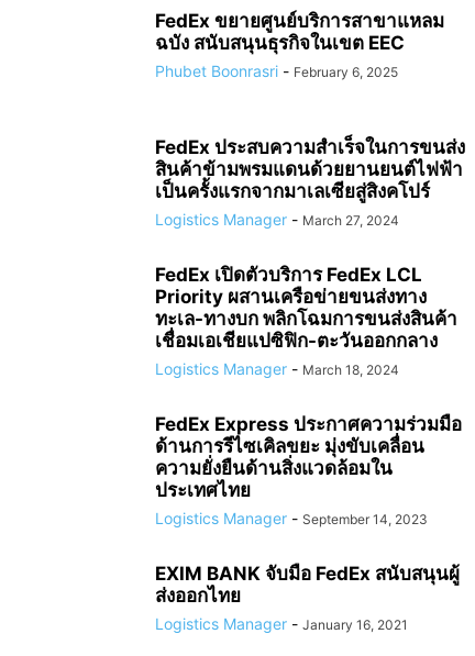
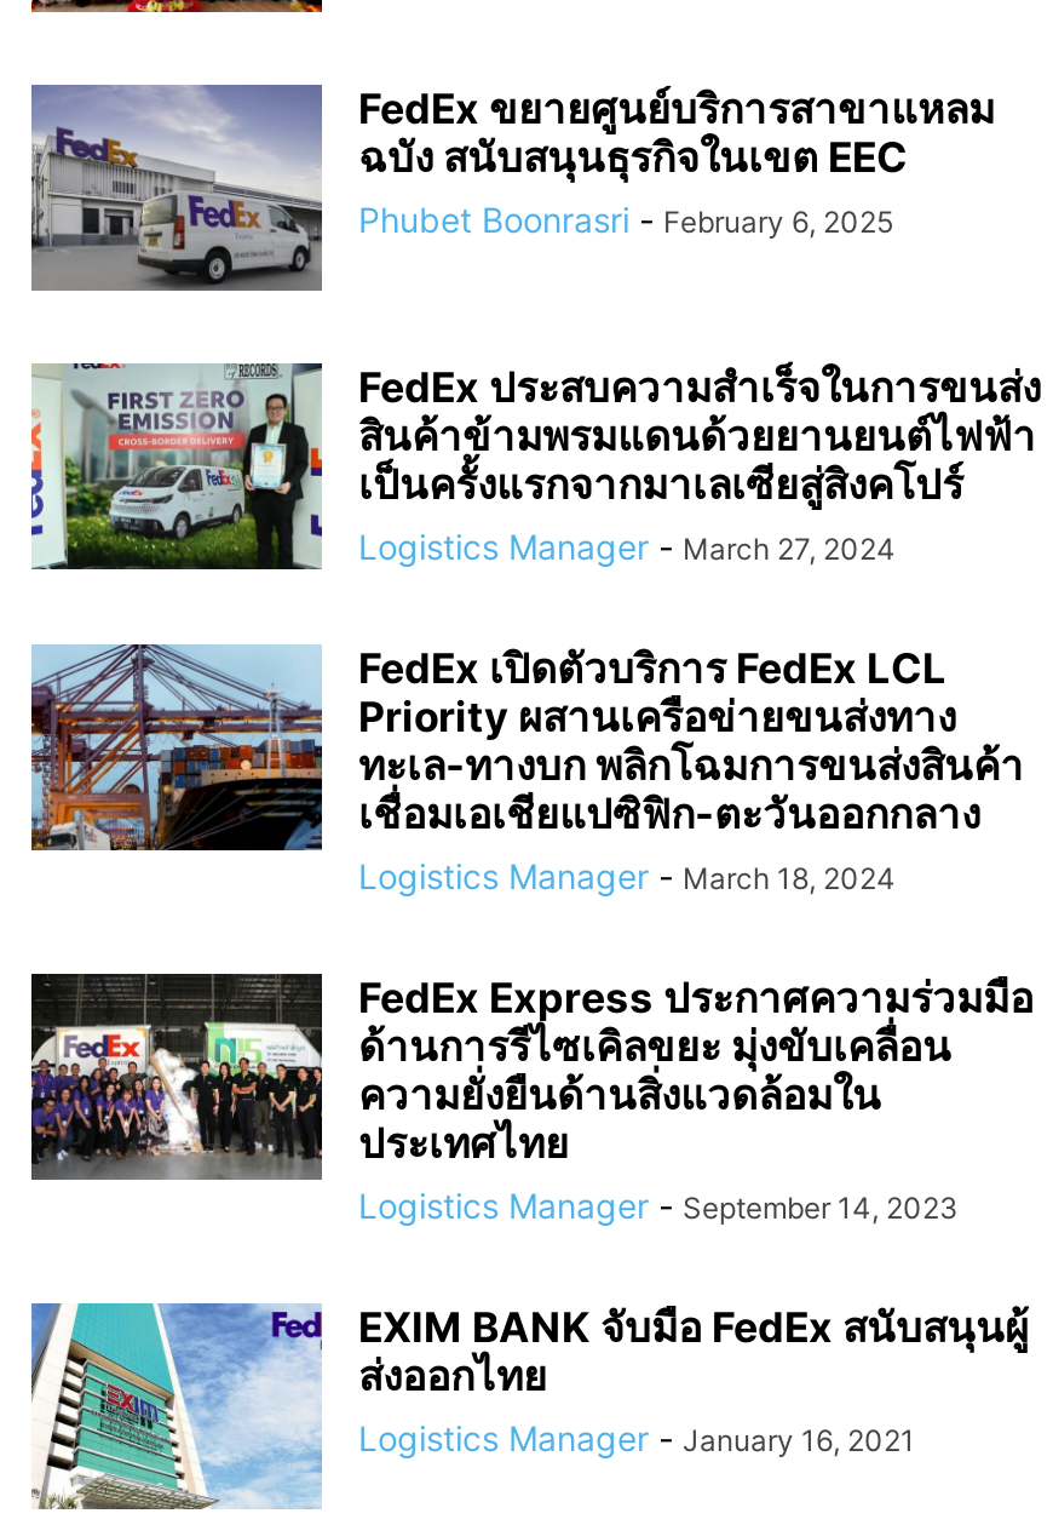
+ [image]

+ [image]

+ [image]

+ [image]

+ [image]
